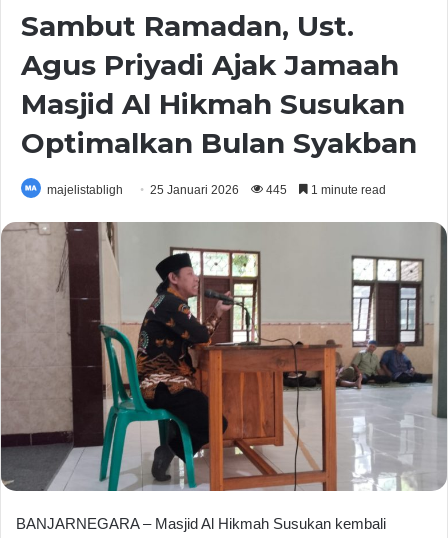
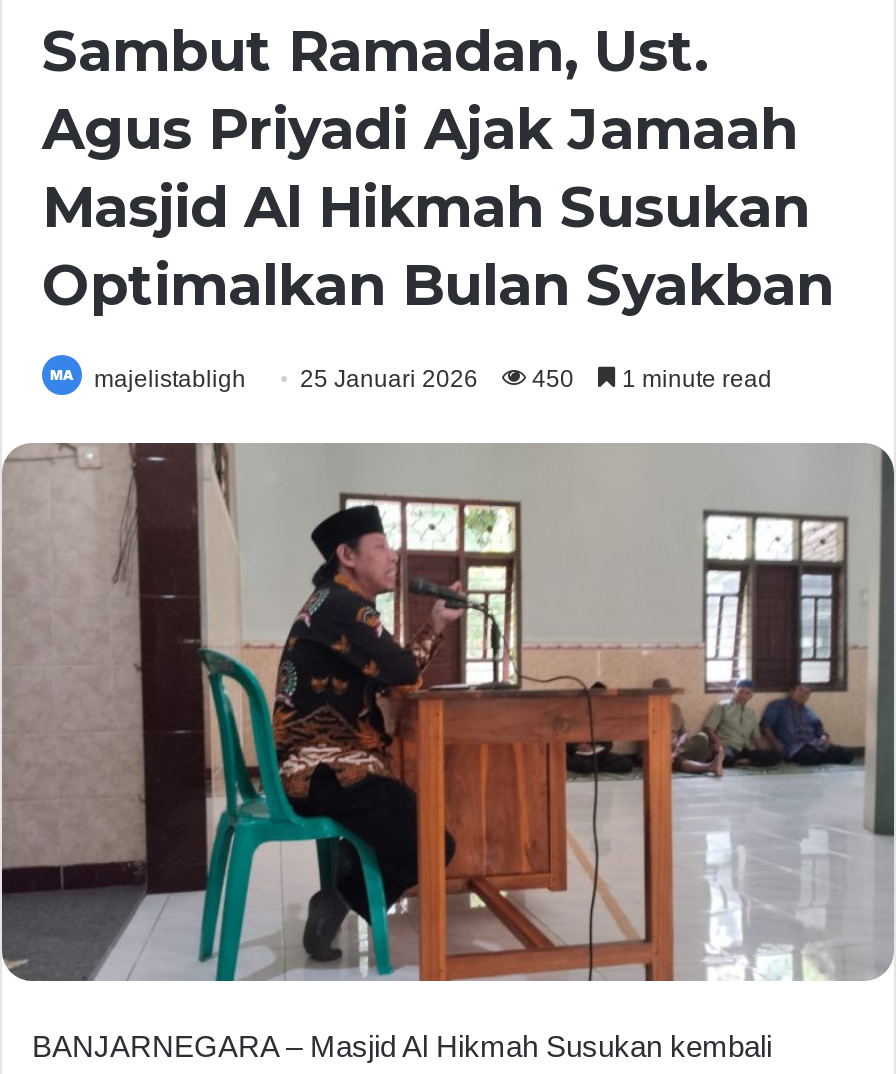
- majelistabligh 25 Januari 2026 445 1 minute read
+ majelistabligh 25 Januari 2026 450 1 minute read
